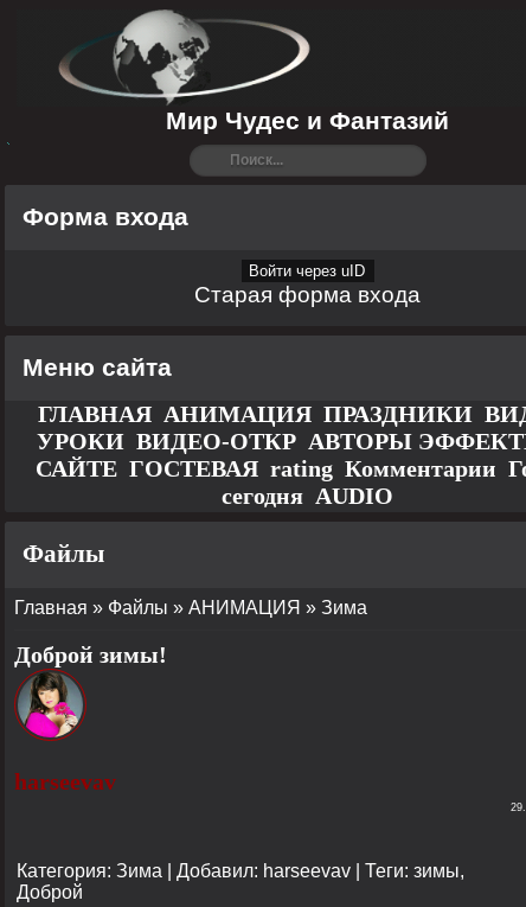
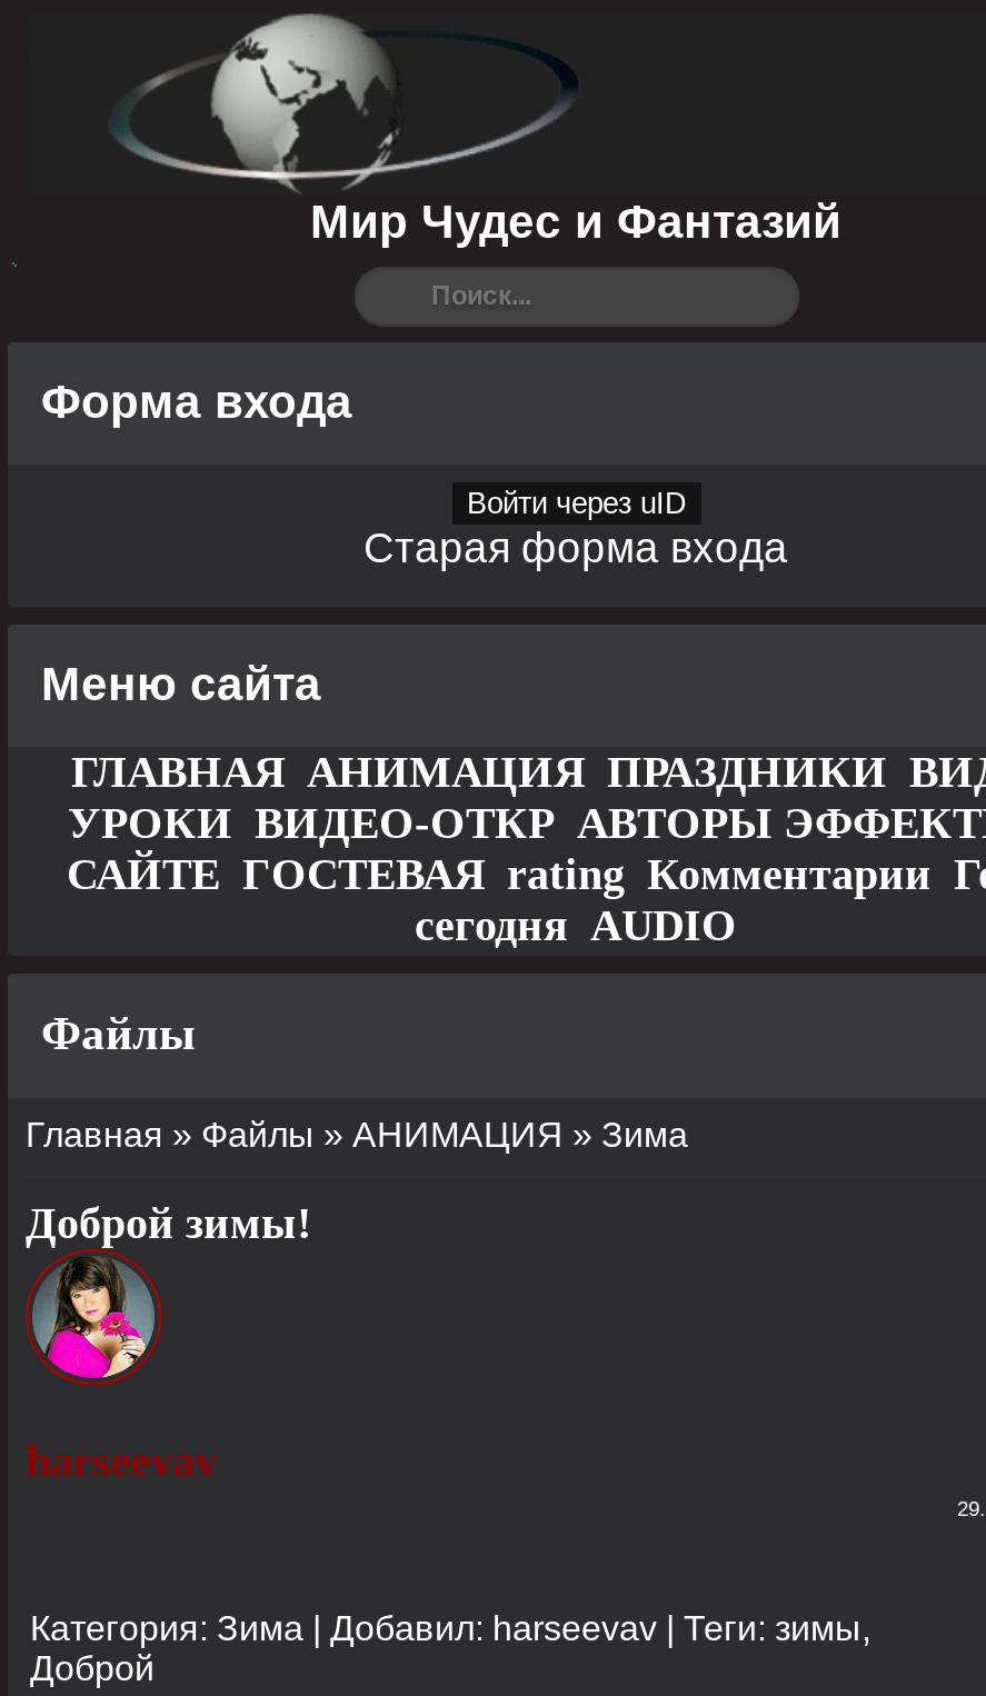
- [image]
+ [image]
